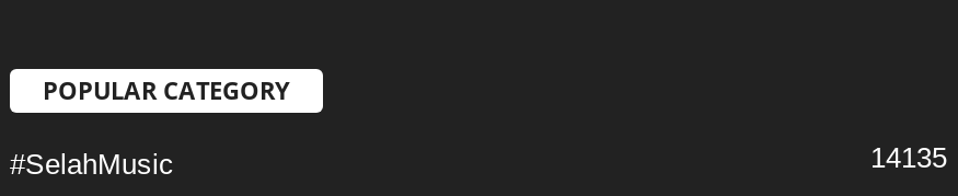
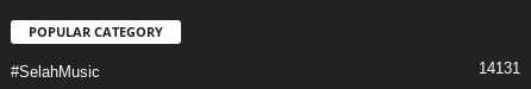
- 14135
+ 14131
